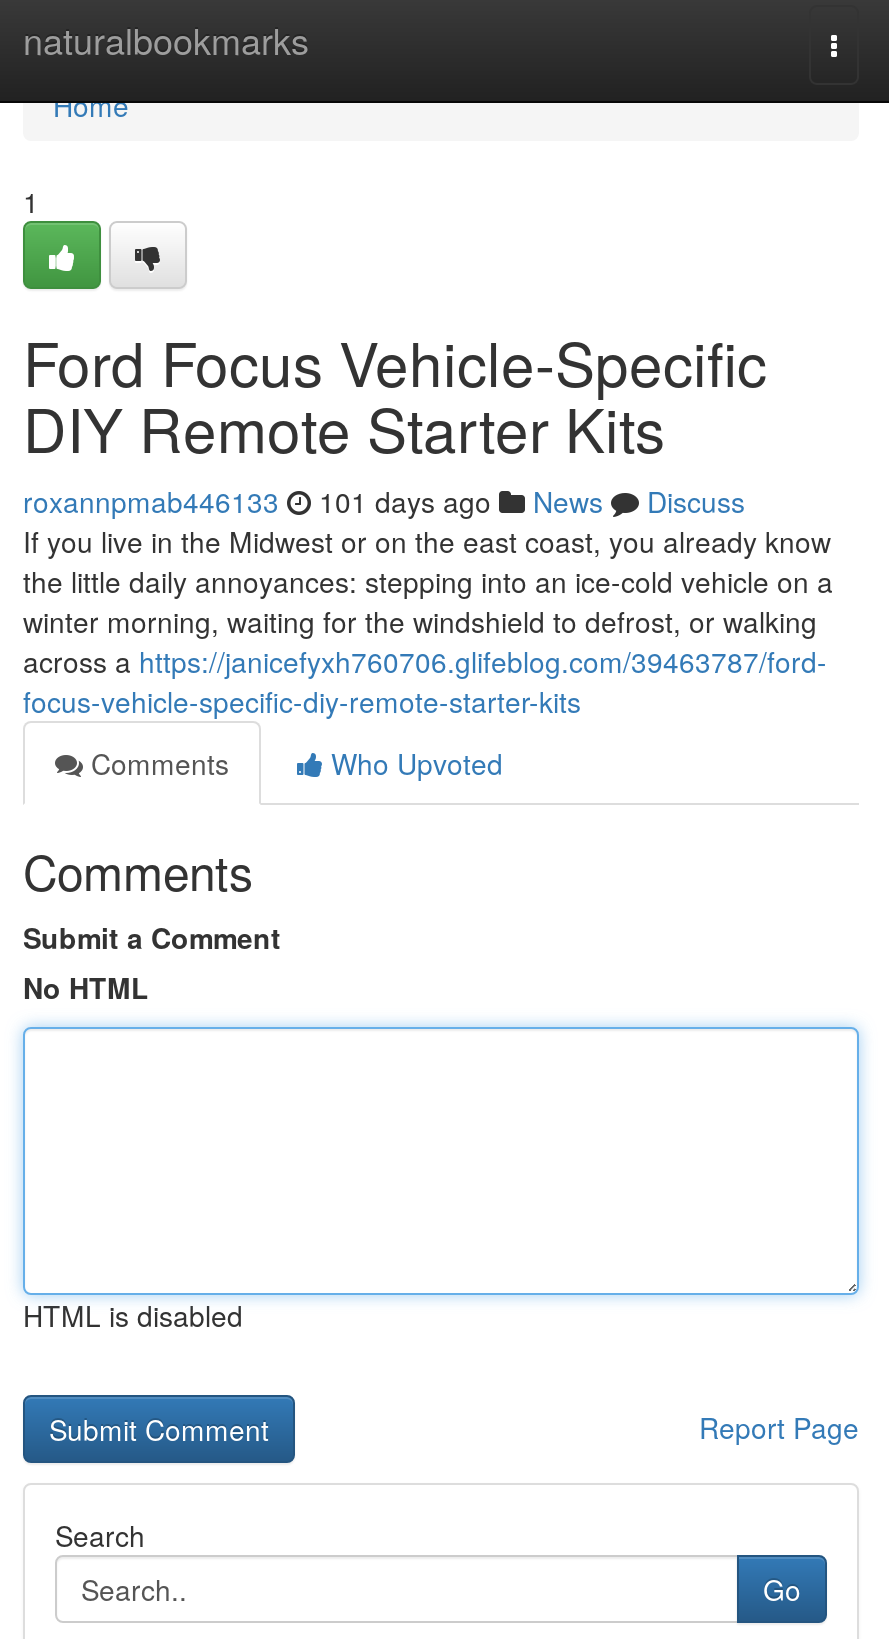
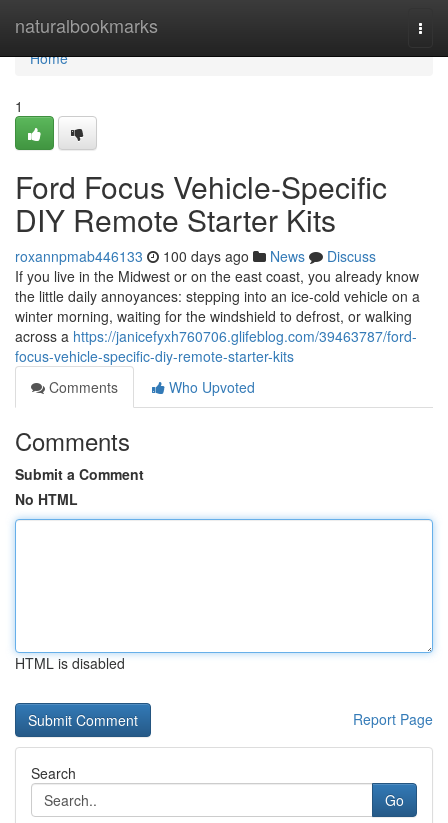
- roxannpmab446133 101 days ago News Discuss
+ roxannpmab446133 100 days ago News Discuss
